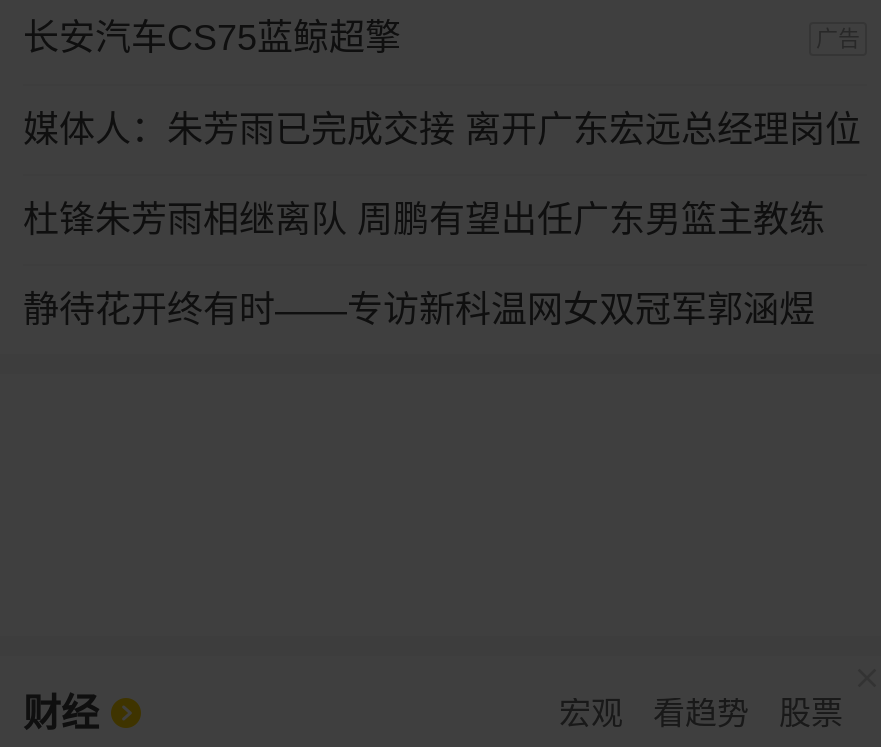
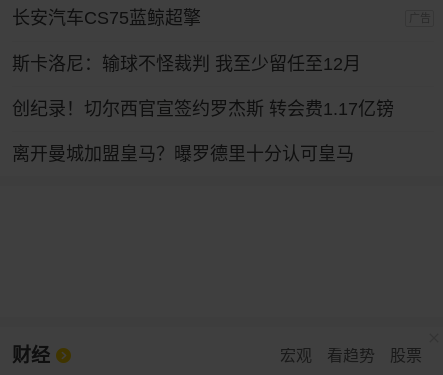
- 媒体人：朱芳雨已完成交接 离开广东宏远总经理岗位
+ 斯卡洛尼：输球不怪裁判 我至少留任至12月

- 杜锋朱芳雨相继离队 周鹏有望出任广东男篮主教练
+ 创纪录！切尔西官宣签约罗杰斯 转会费1.17亿镑

- 静待花开终有时——专访新科温网女双冠军郭涵煜
+ 离开曼城加盟皇马？曝罗德里十分认可皇马
